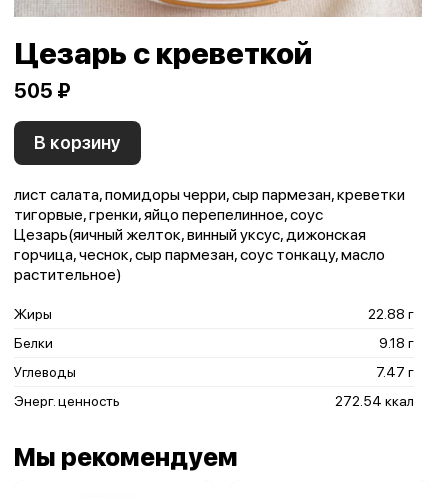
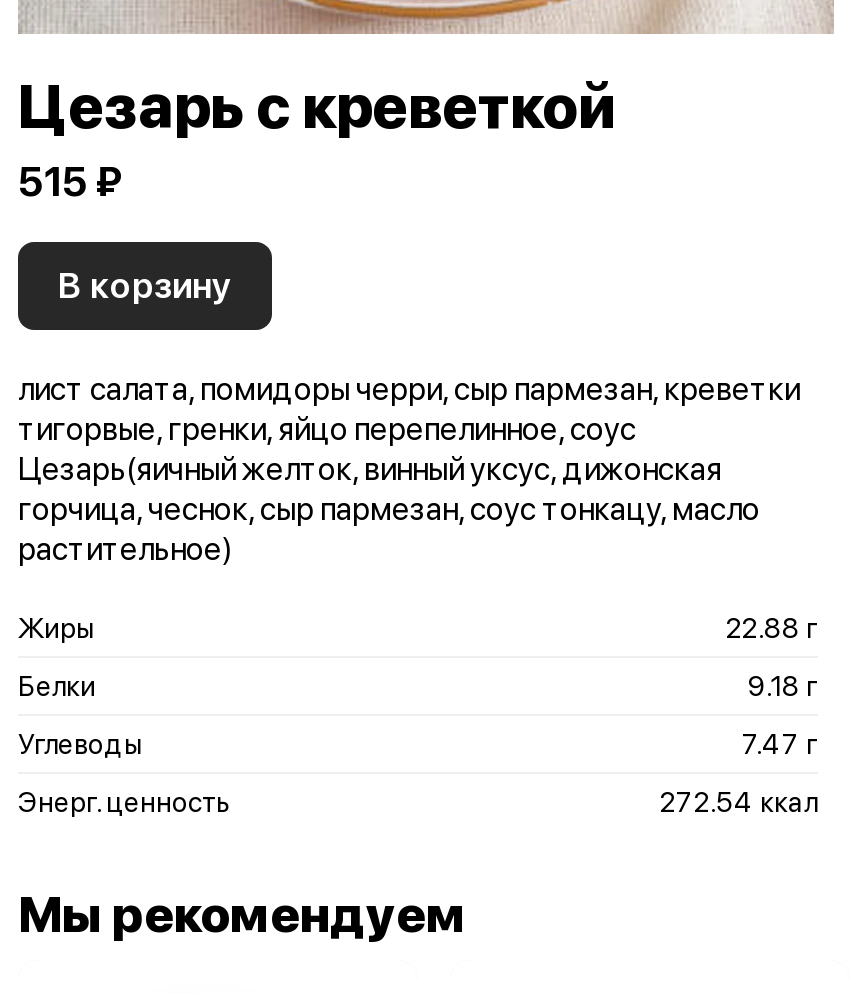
- 505 ₽
+ 515 ₽
